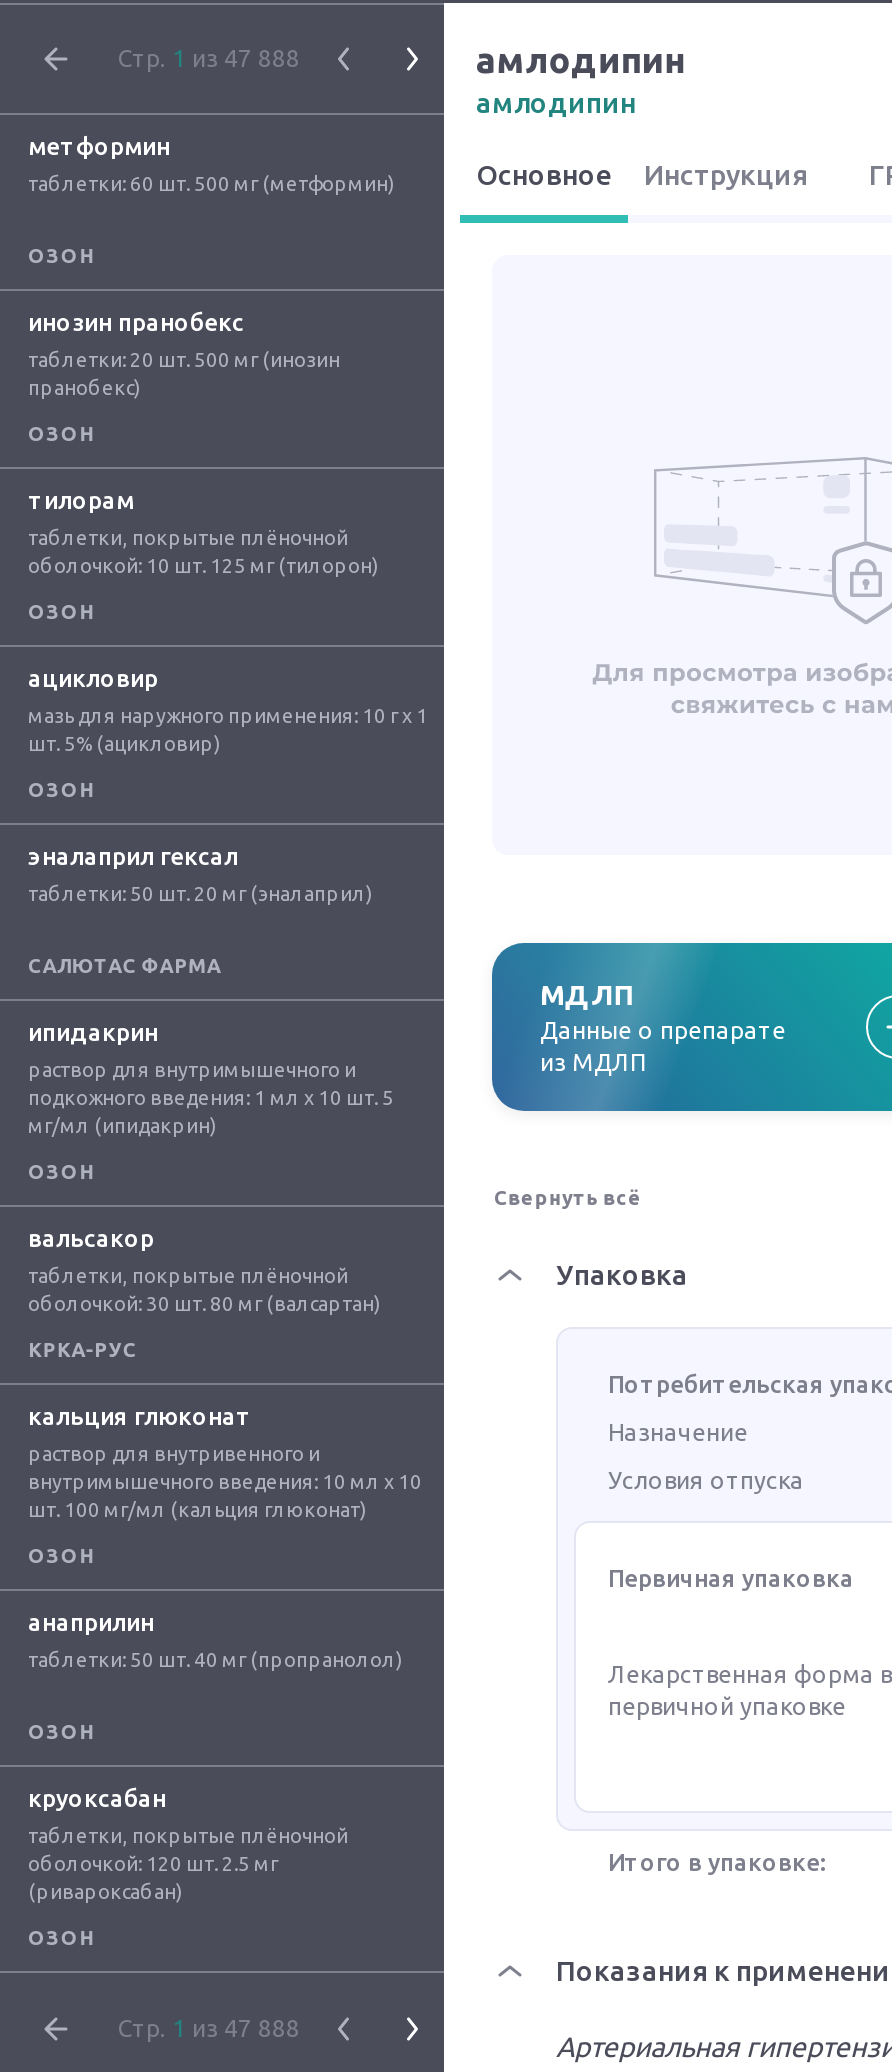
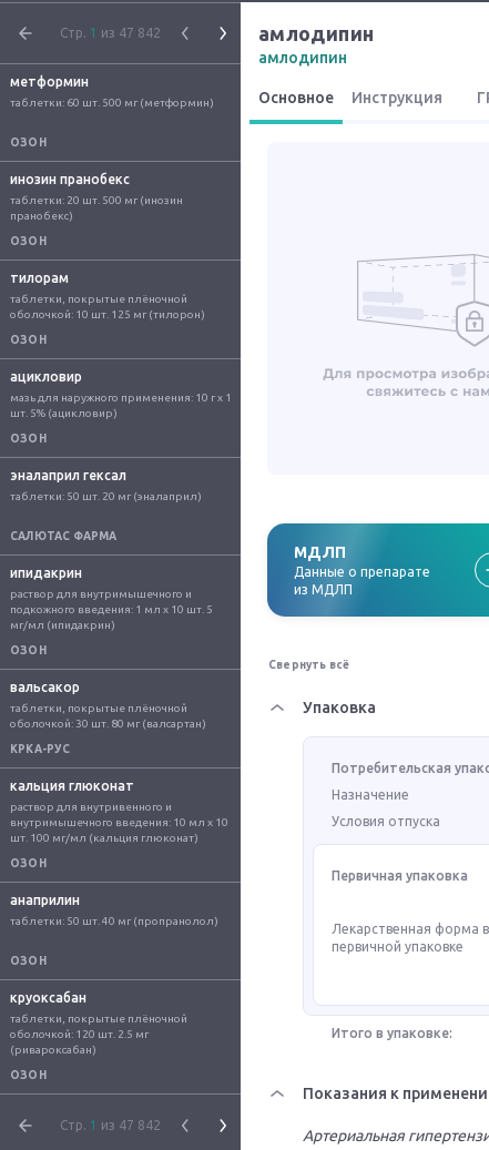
- Стр. 1 из 47 888
+ Стр. 1 из 47 842

- Стр. 1 из 47 888
+ Стр. 1 из 47 842
